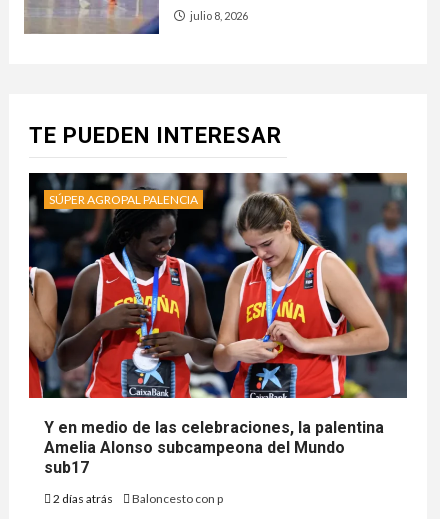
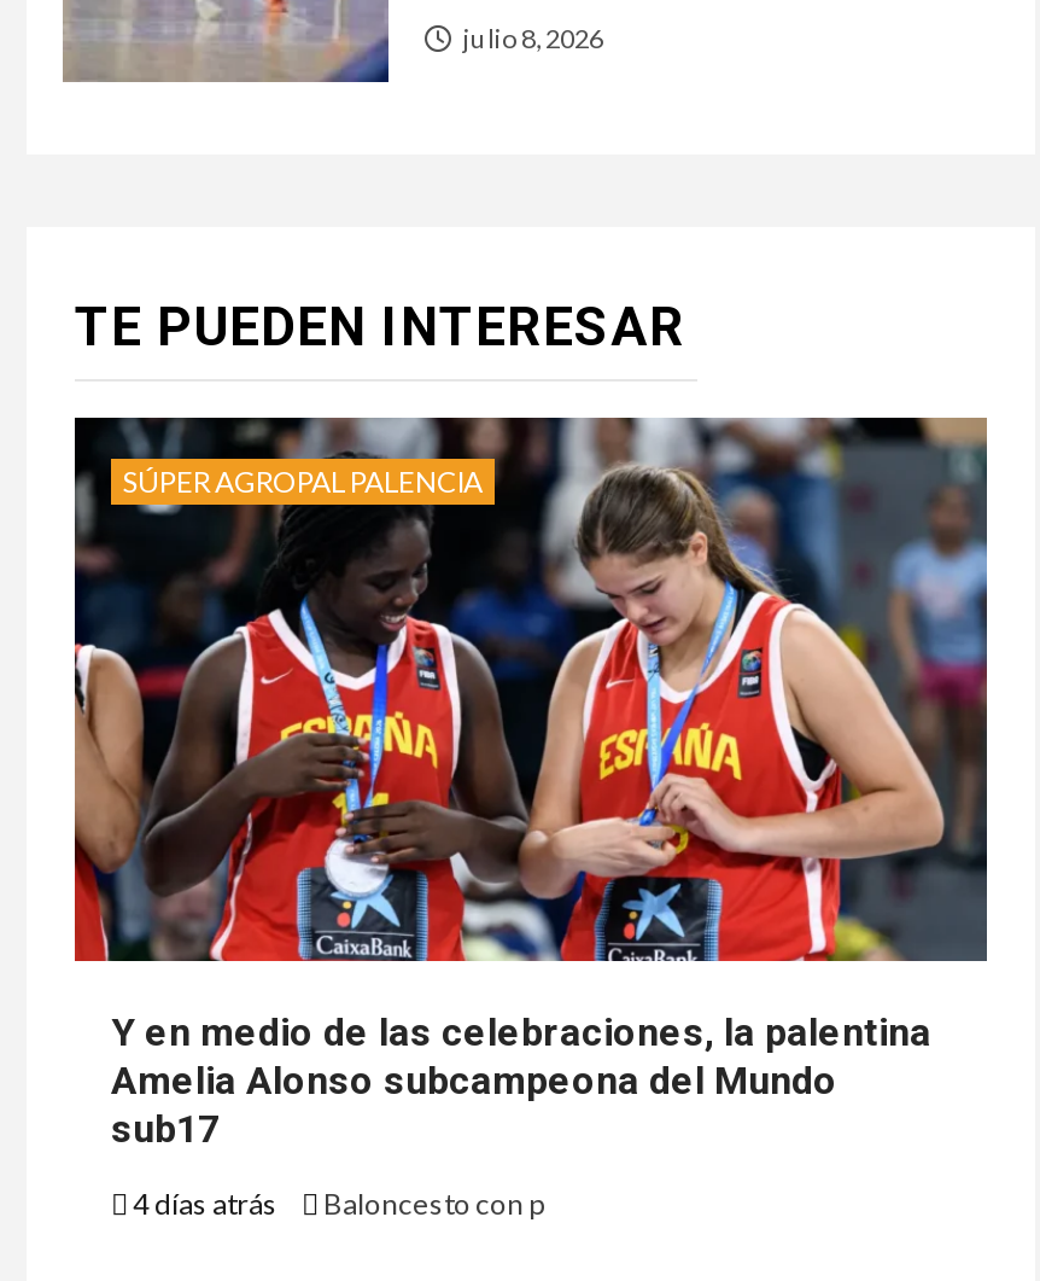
- 2 días atrás Baloncesto con p
+ 4 días atrás Baloncesto con p
